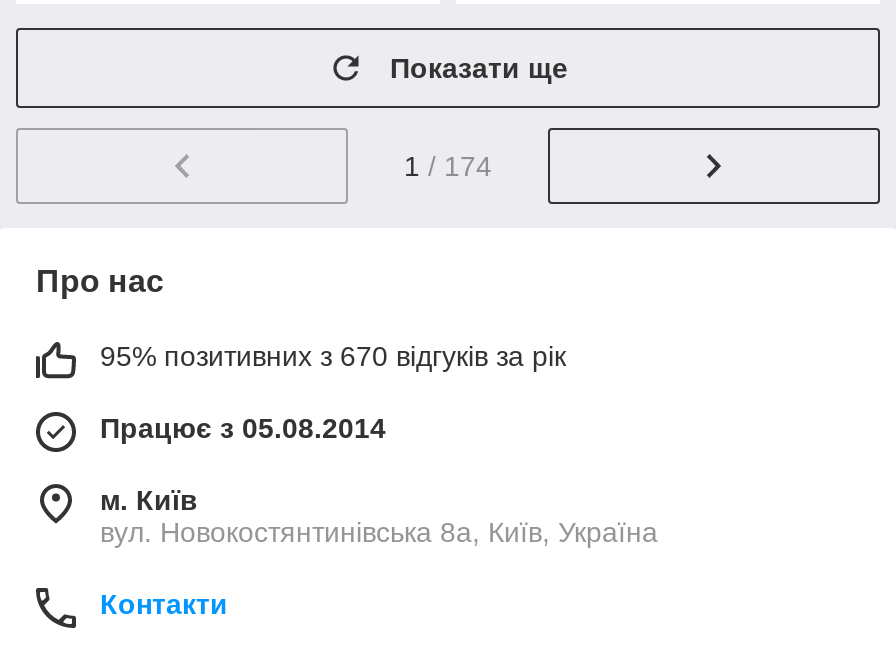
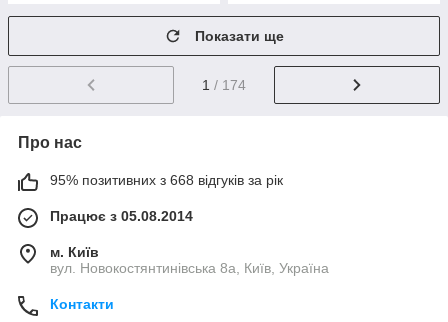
- 95% позитивних з 670 відгуків за рік
+ 95% позитивних з 668 відгуків за рік
